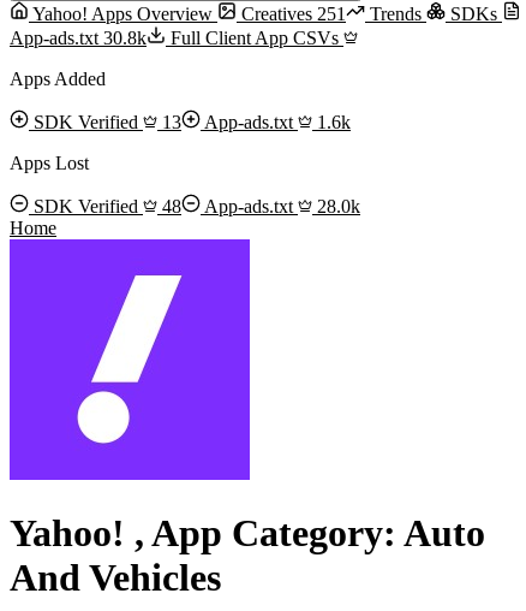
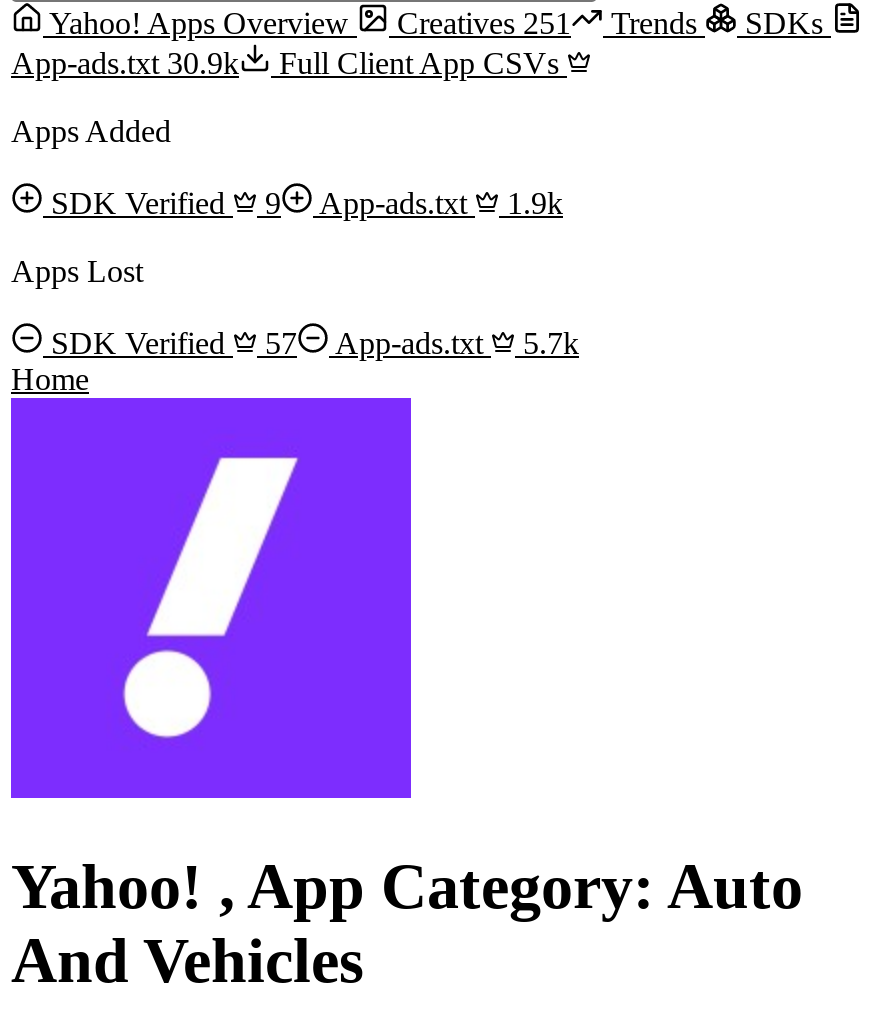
- App-ads.txt 30.8k Full Client App CSVs
+ App-ads.txt 30.9k Full Client App CSVs

- 13
+ 9

- 1.6k
+ 1.9k

- 48
+ 57

- 28.0k
+ 5.7k
